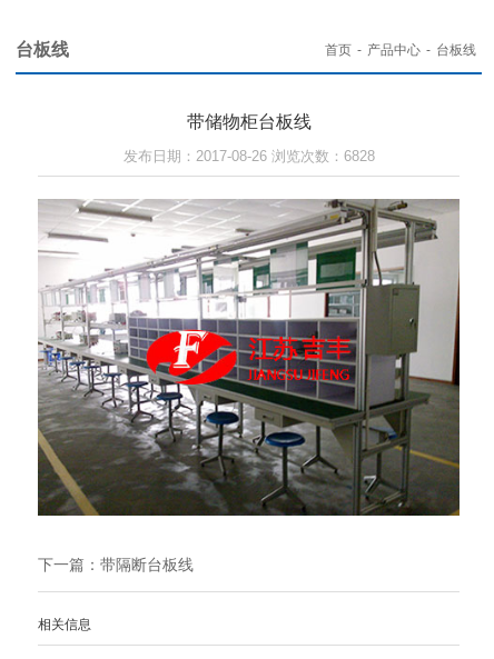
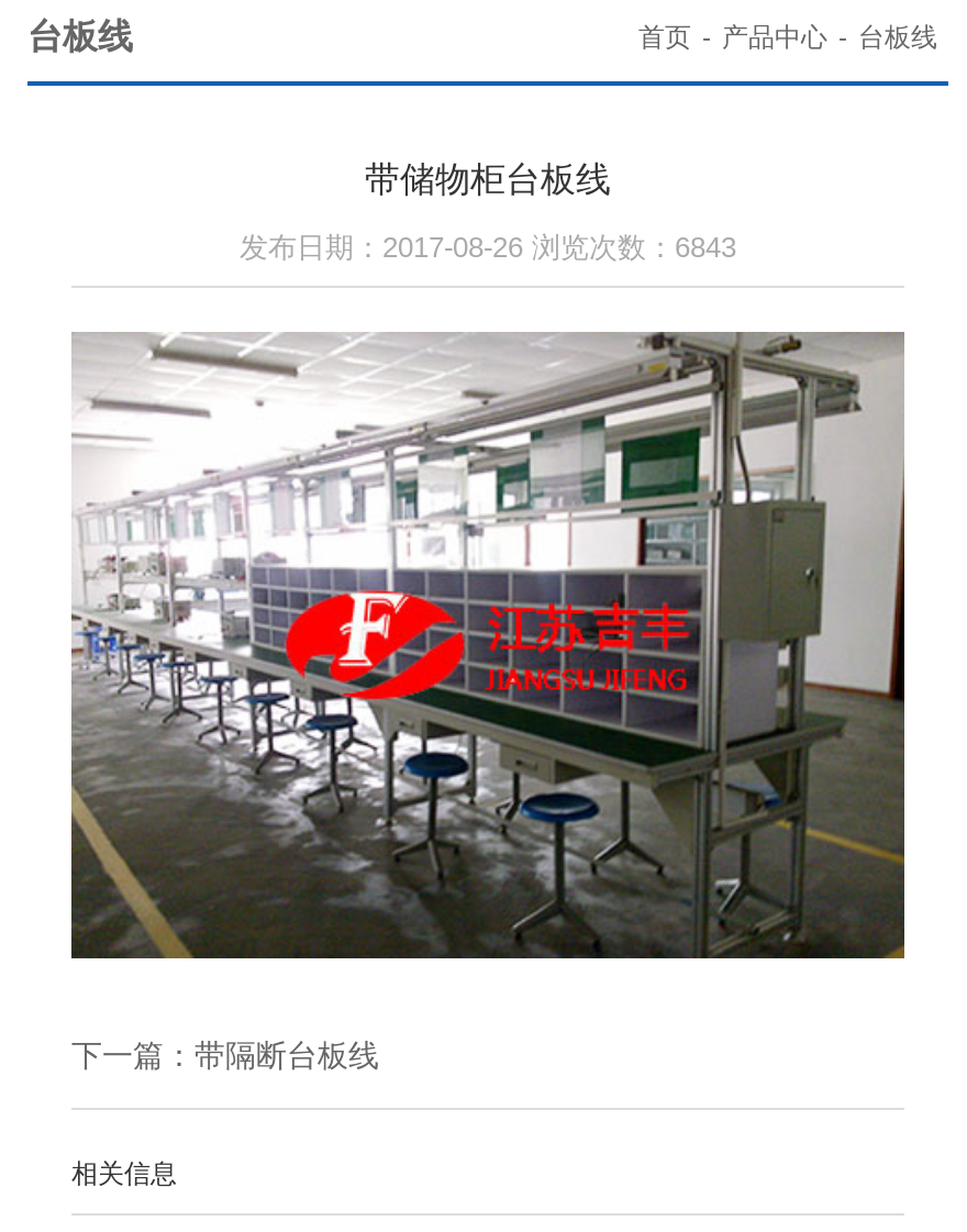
- 发布日期：2017-08-26 浏览次数：6828
+ 发布日期：2017-08-26 浏览次数：6843
